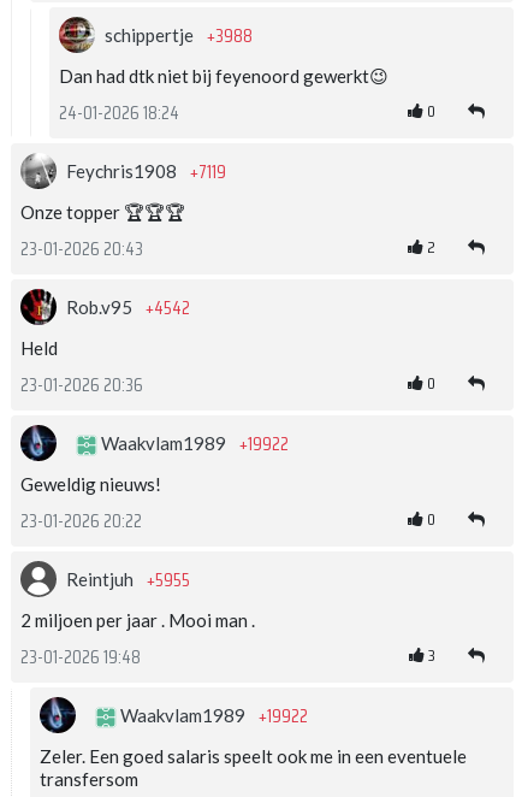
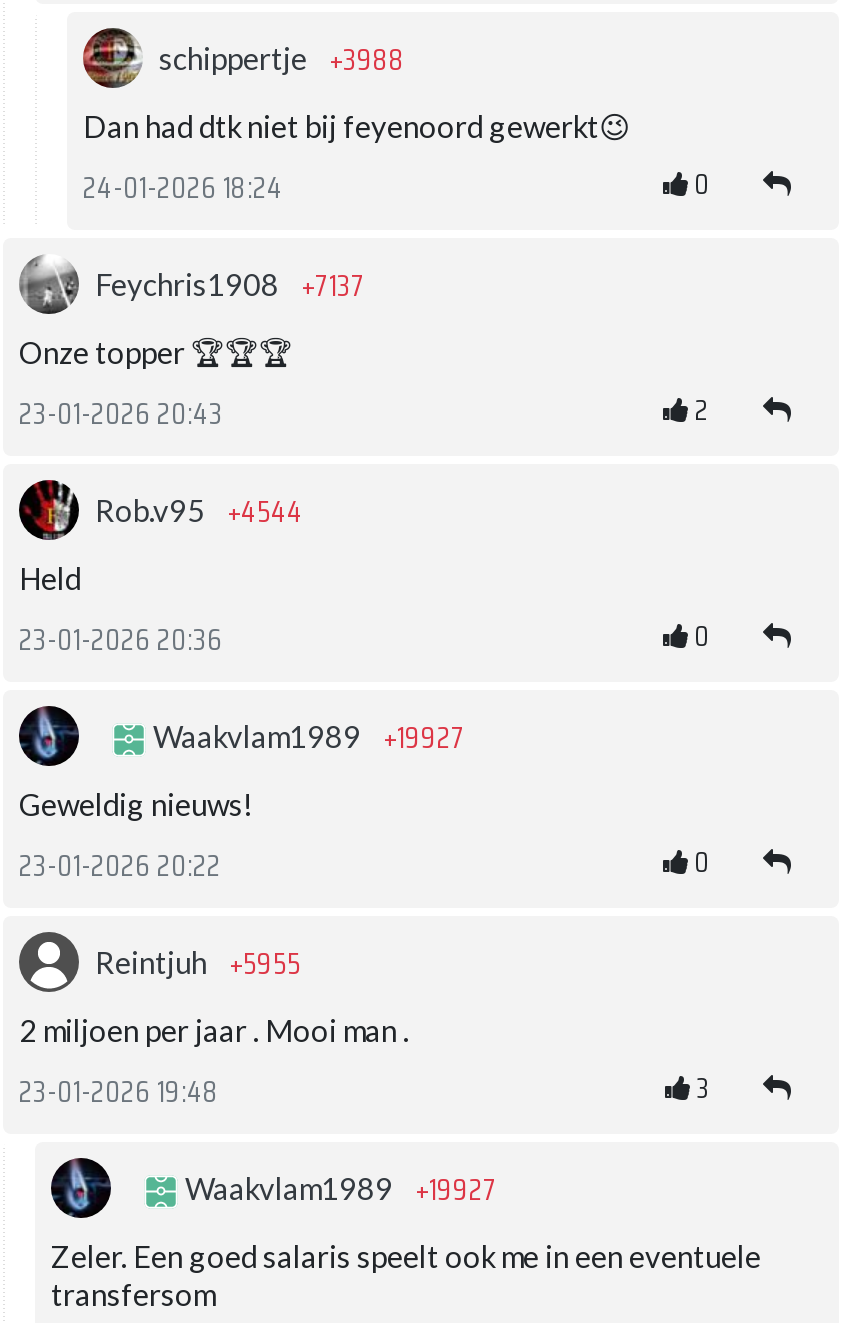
- Feychris1908 +7119
+ Feychris1908 +7137

- Rob.v95 +4542
+ Rob.v95 +4544

- Waakvlam1989 +19922
+ Waakvlam1989 +19927

- Waakvlam1989 +19922
+ Waakvlam1989 +19927
